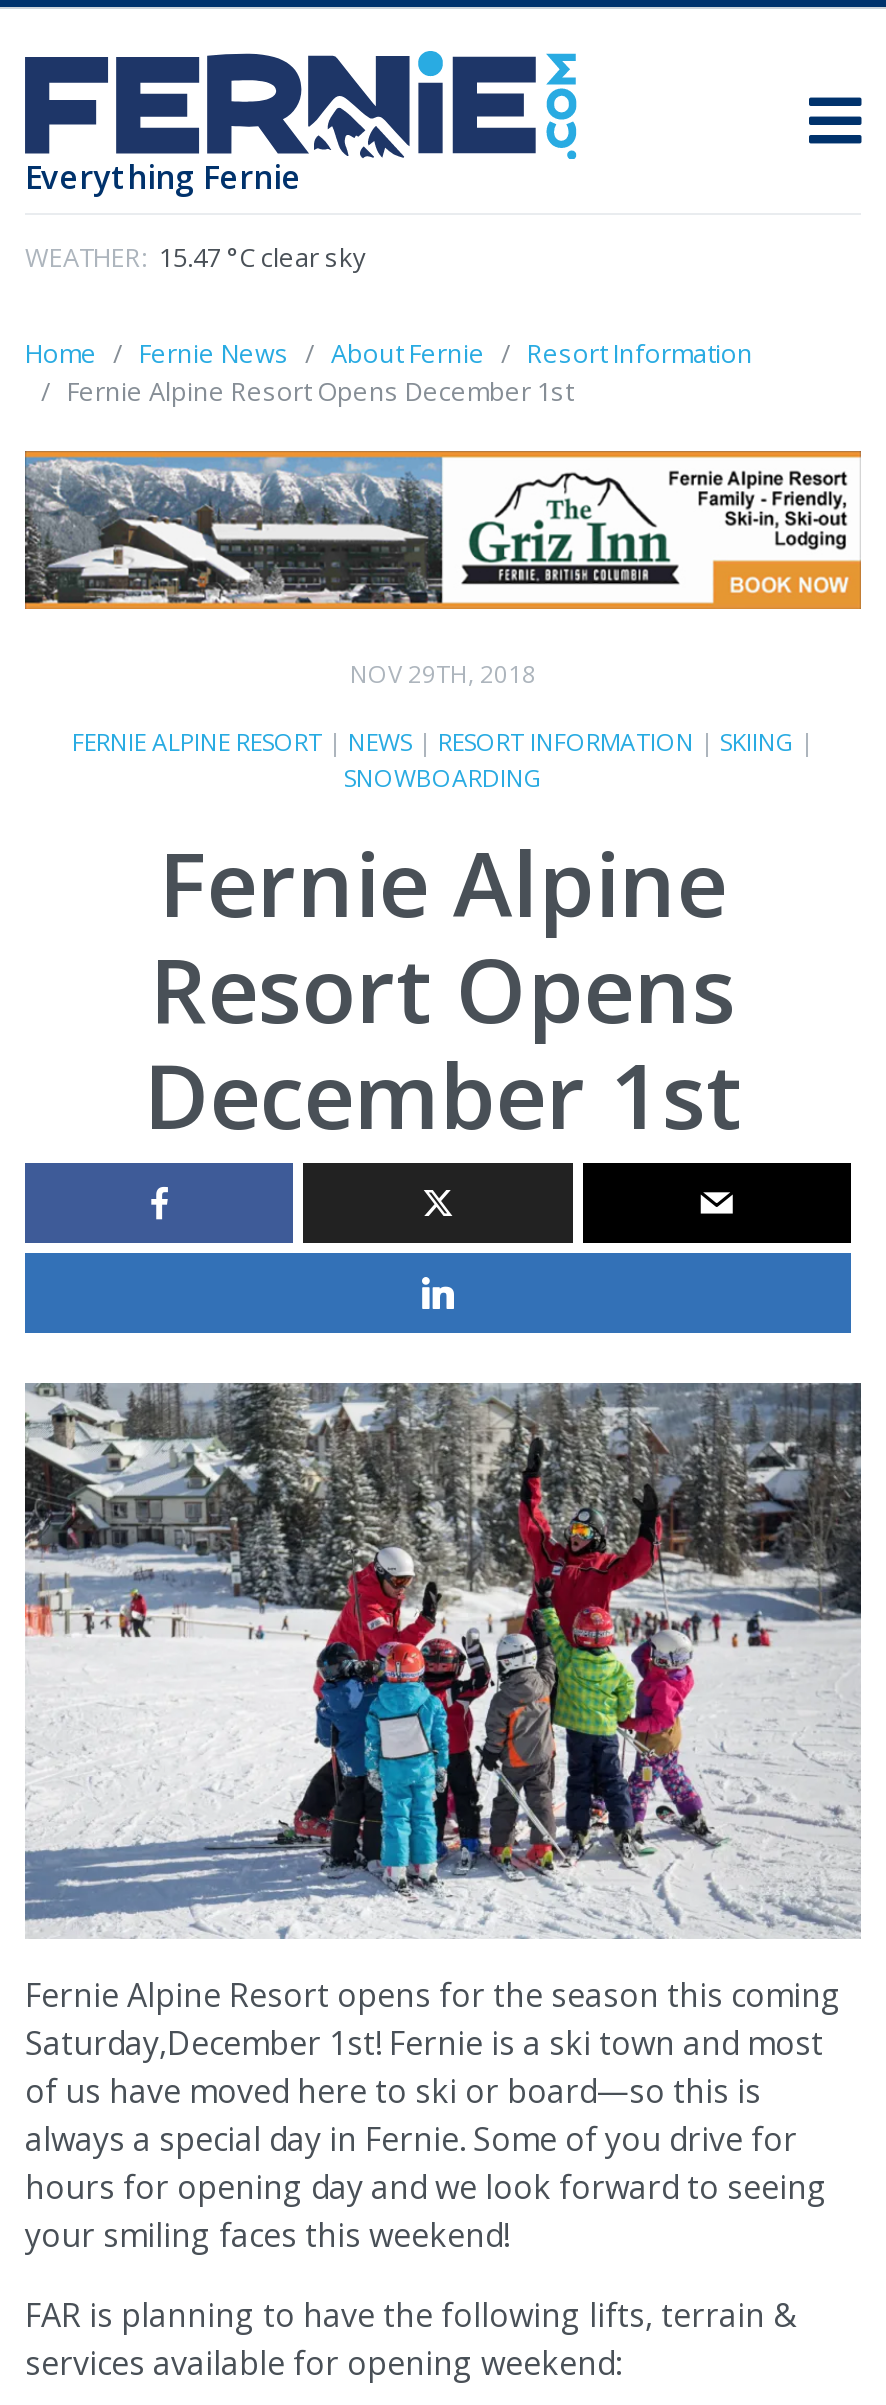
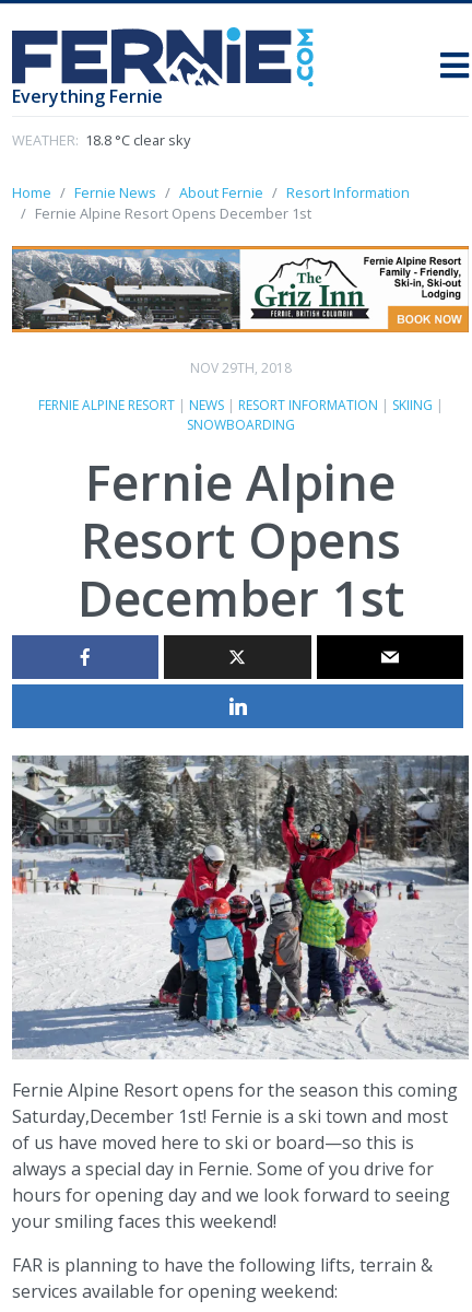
- WEATHER: 15.47 °C clear sky
+ WEATHER: 18.8 °C clear sky
